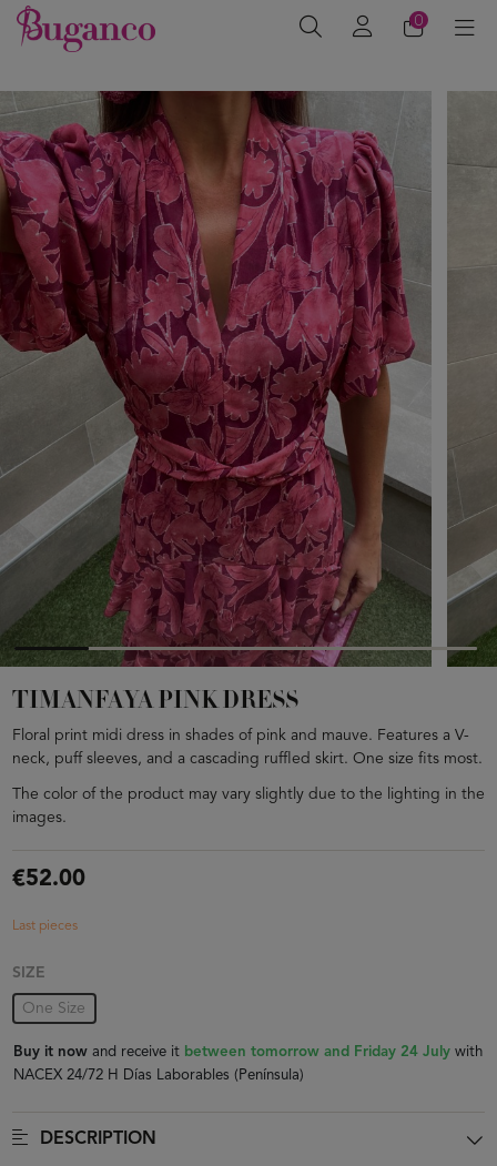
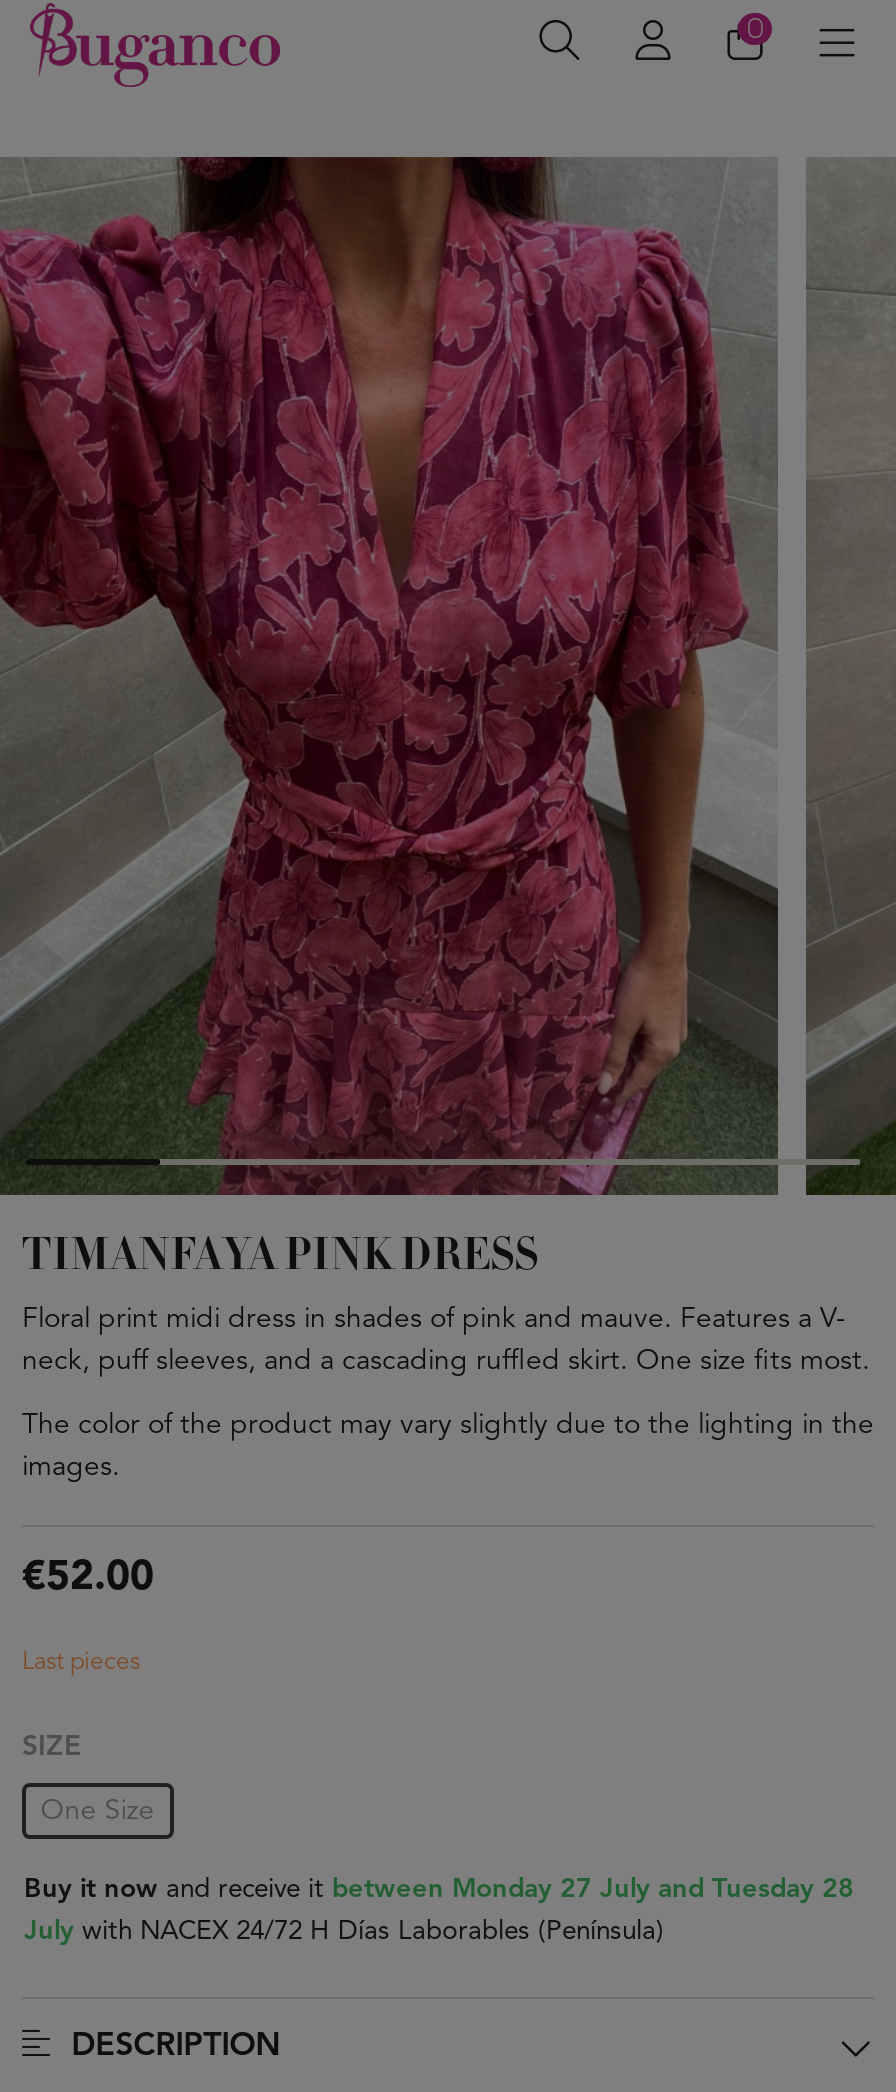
- Buy it now and receive it between tomorrow and Friday 24 July with
+ Buy it now and receive it between Monday 27 July and Tuesday 28

- NACEX 24/72 H Días Laborables (Península)
+ July with NACEX 24/72 H Días Laborables (Península)
